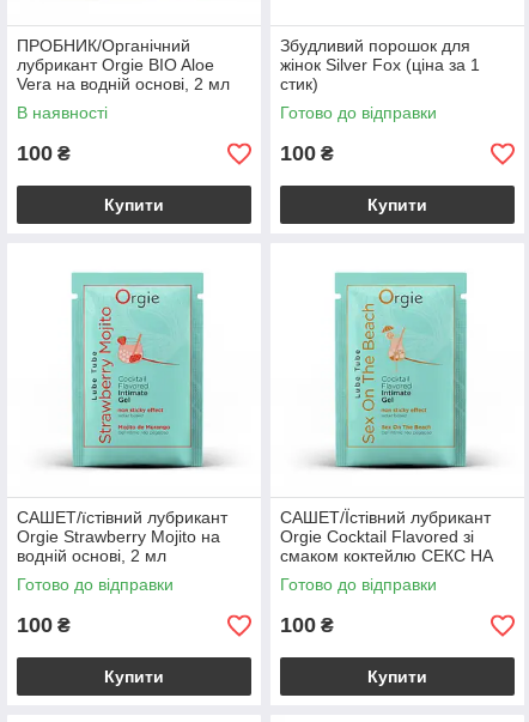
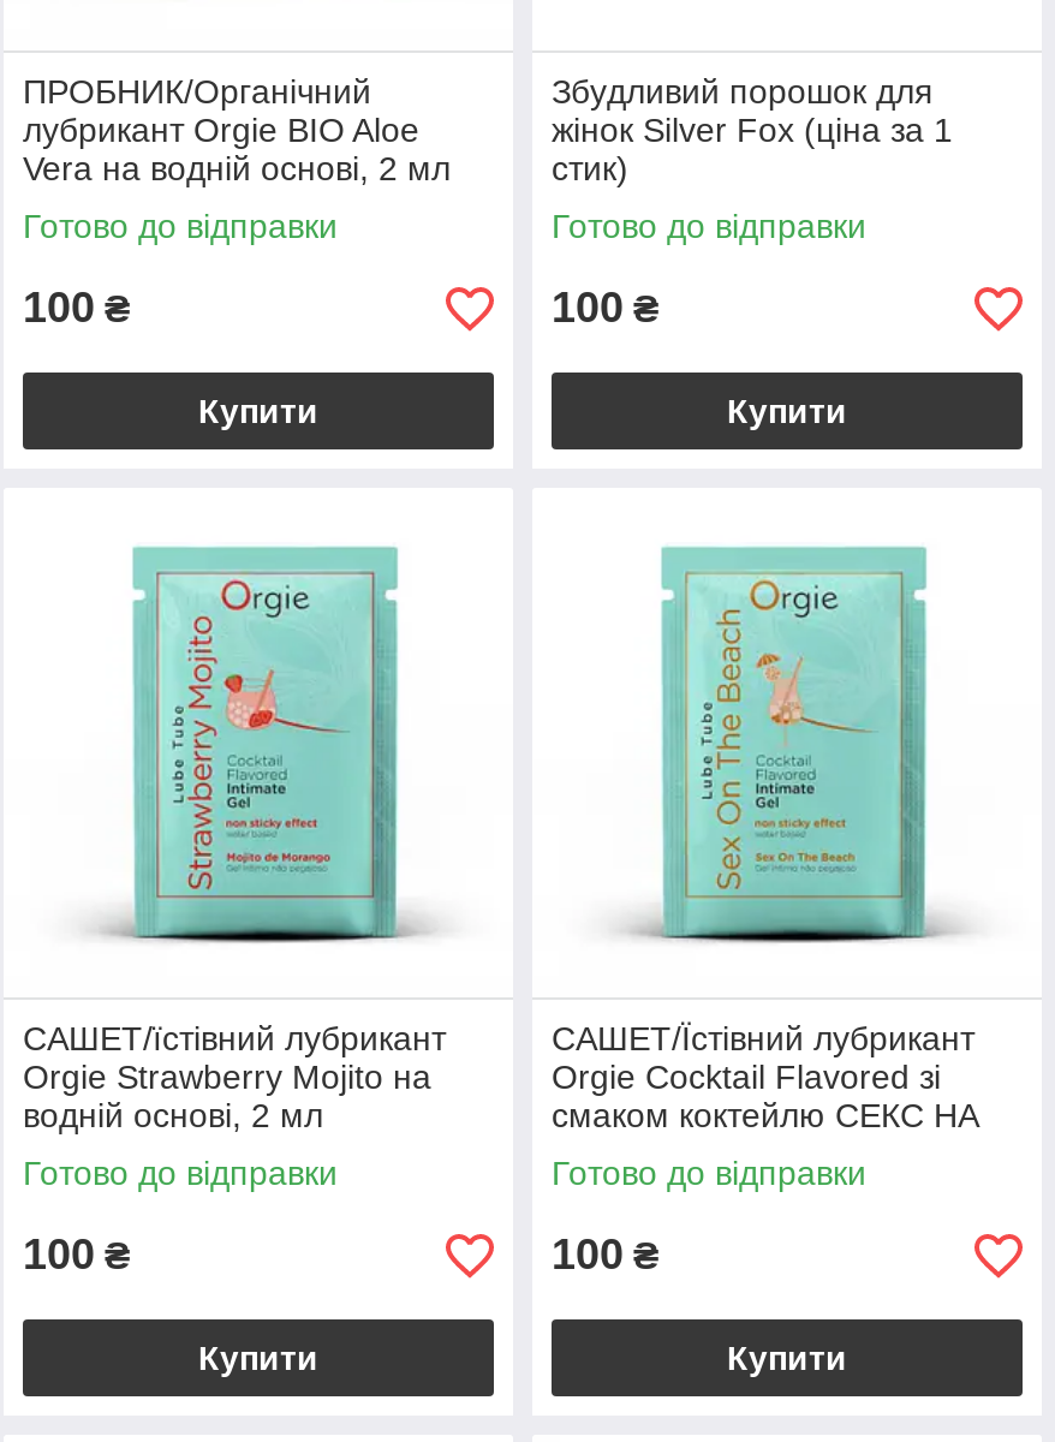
- В наявності
+ Готово до відправки
